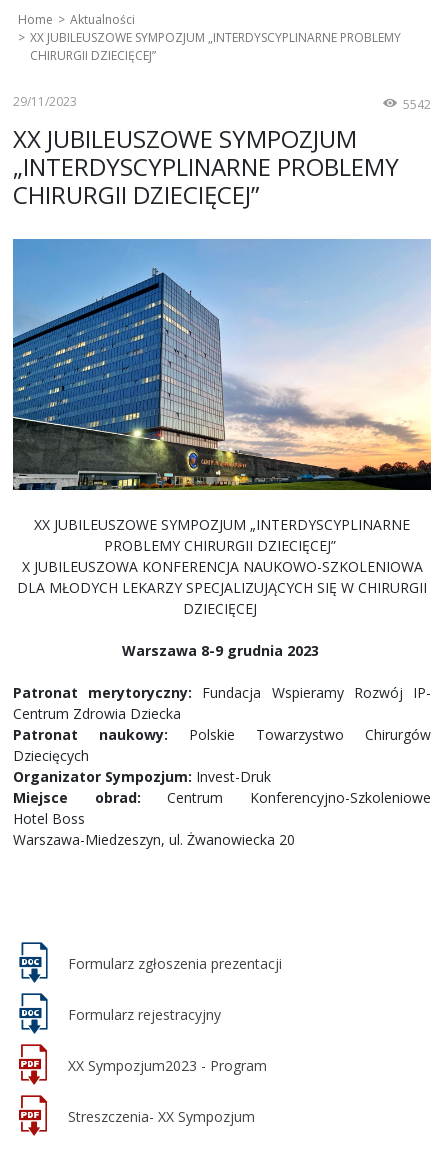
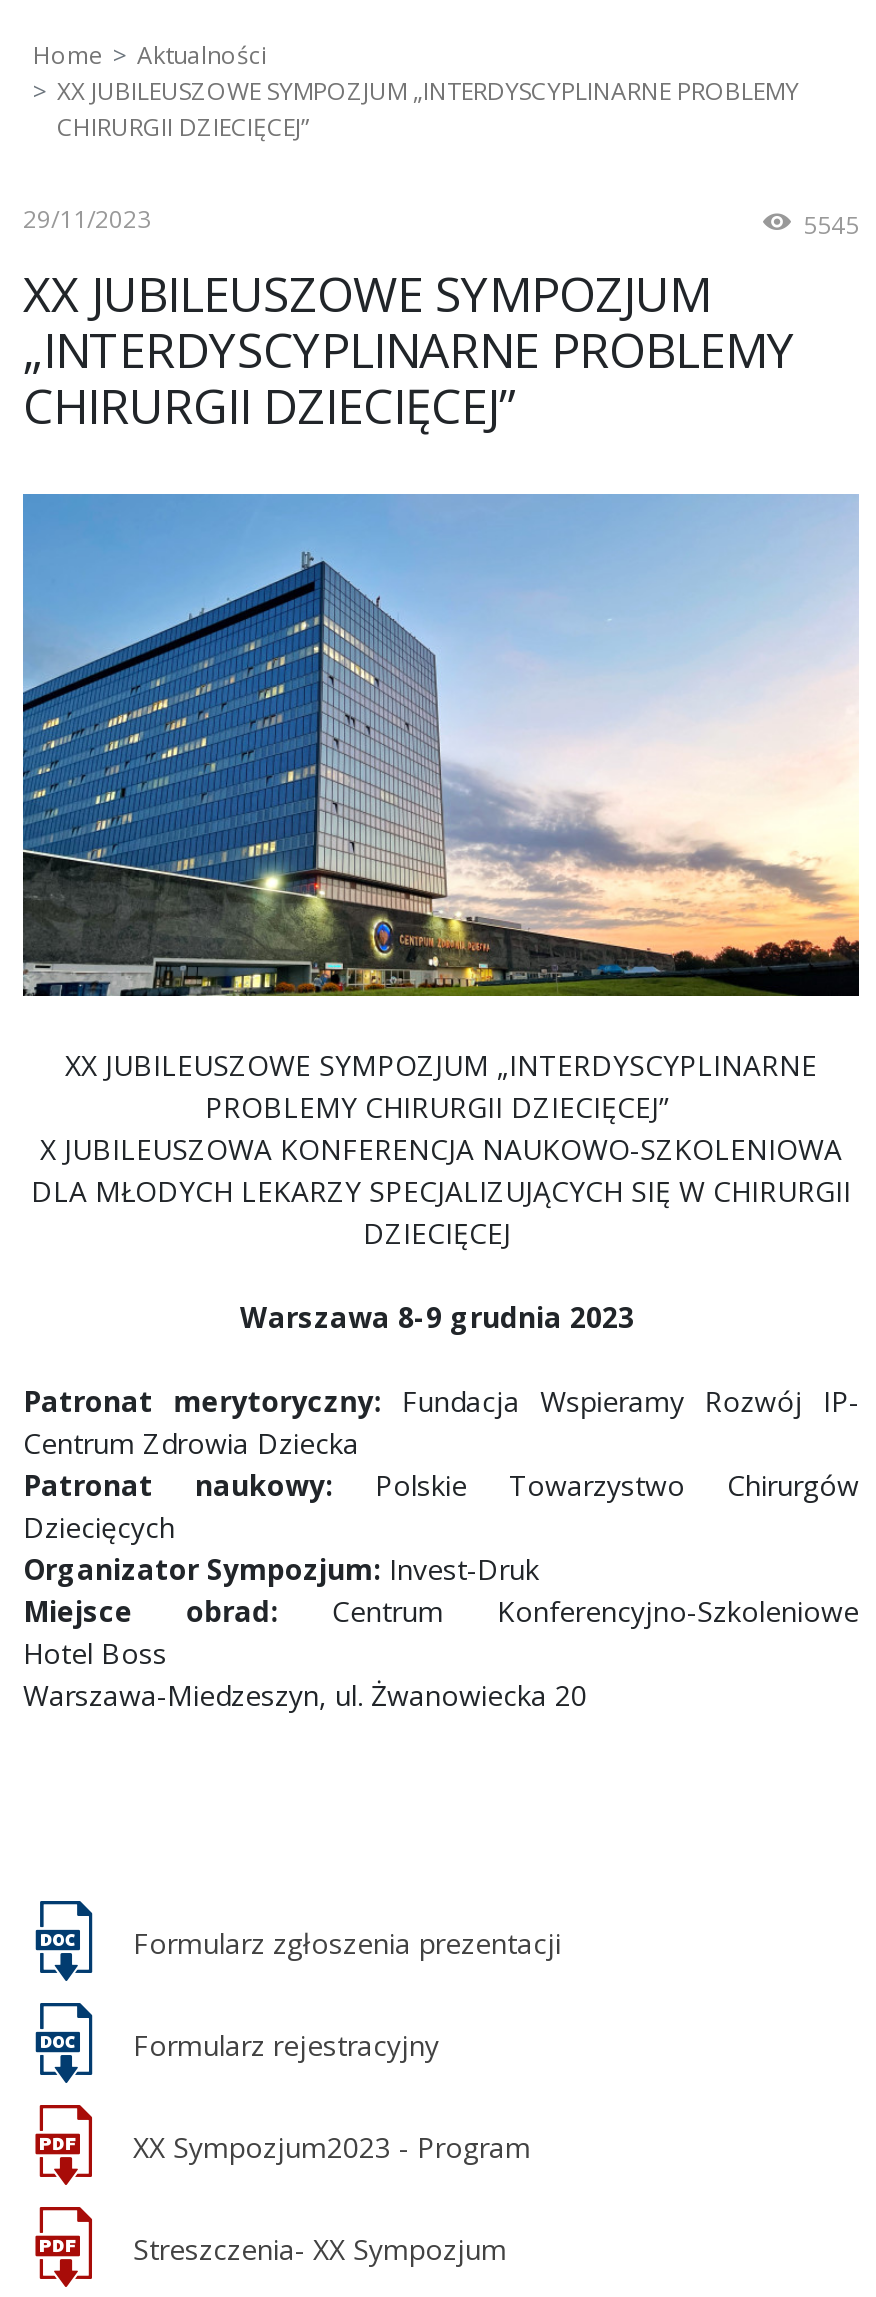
- 5542
+ 5545
